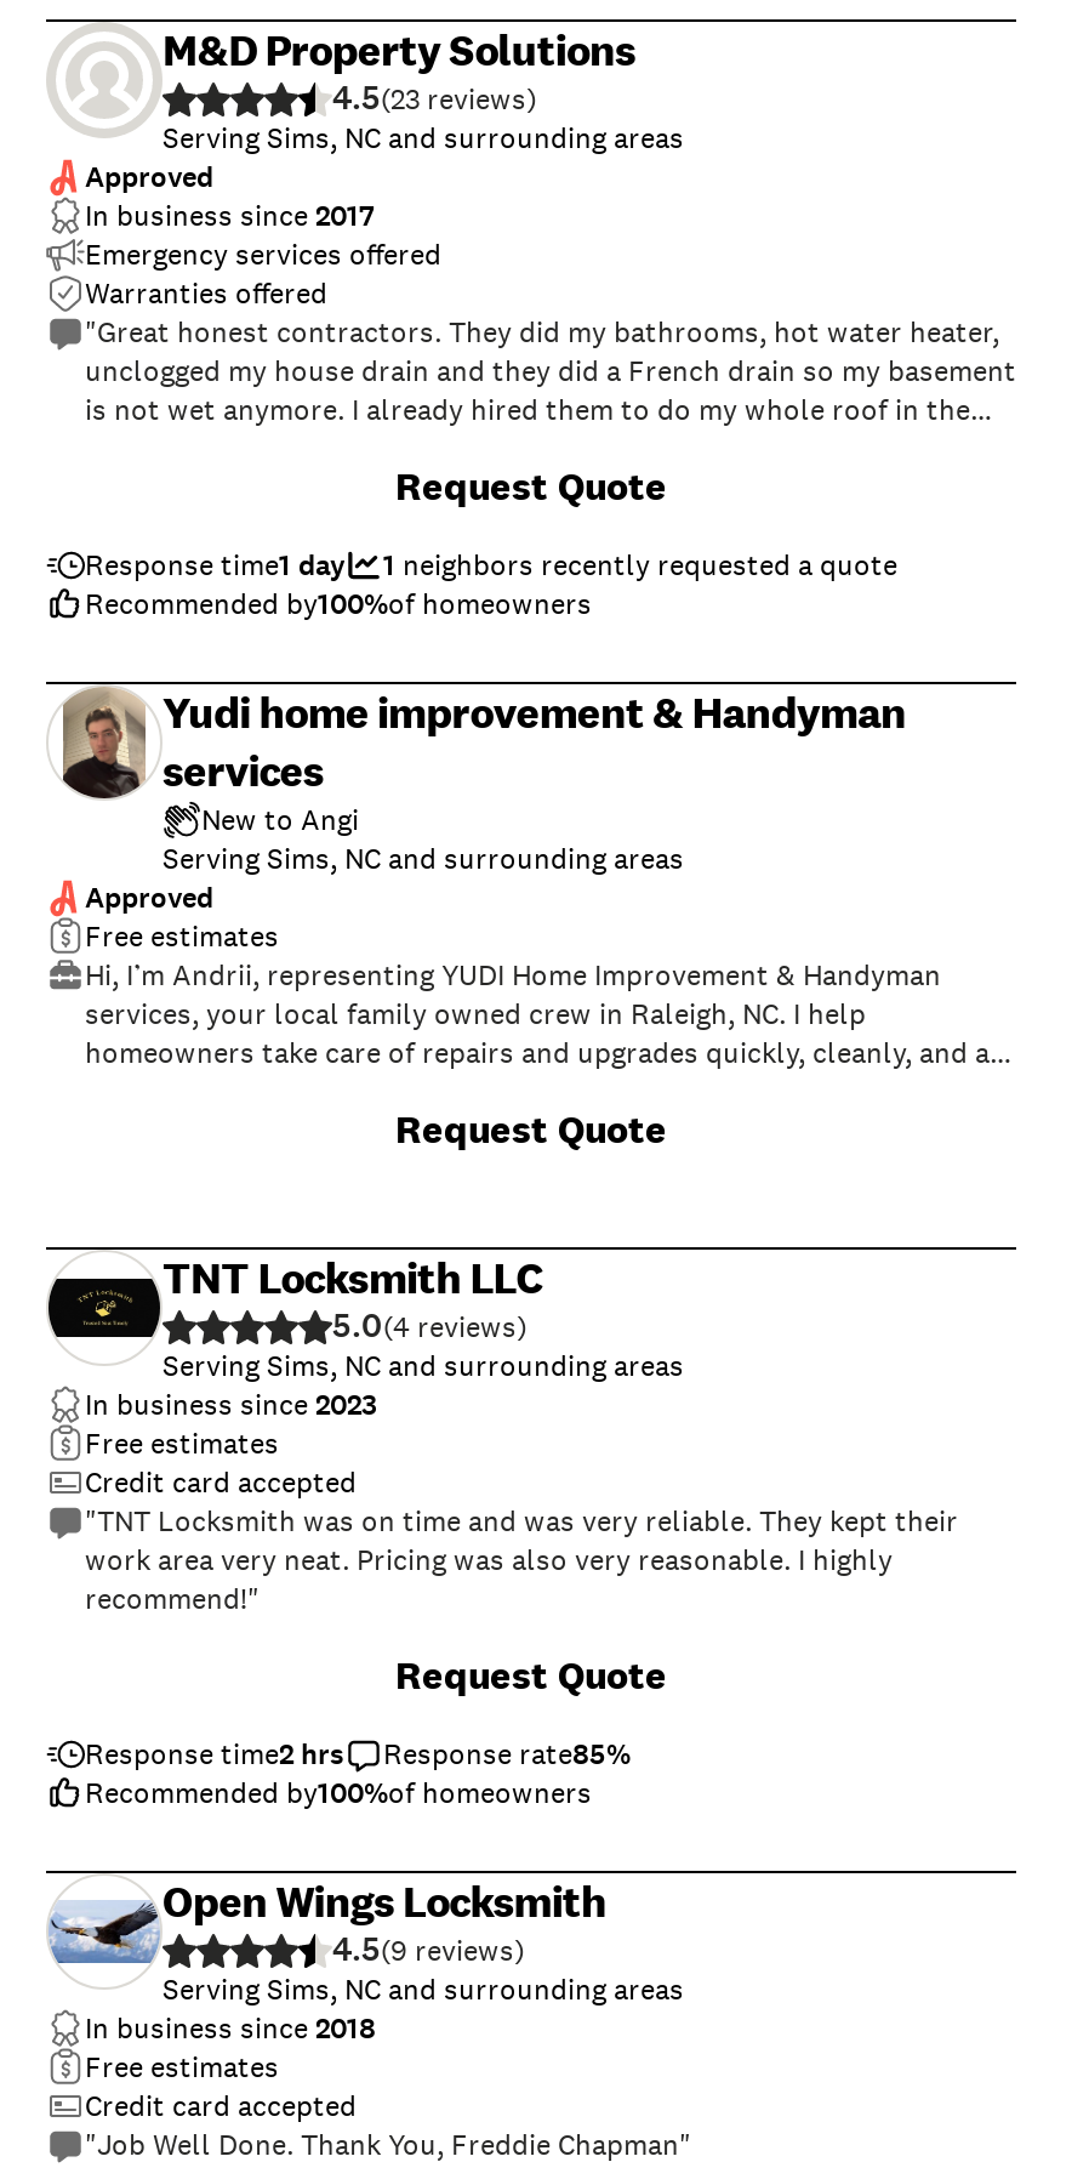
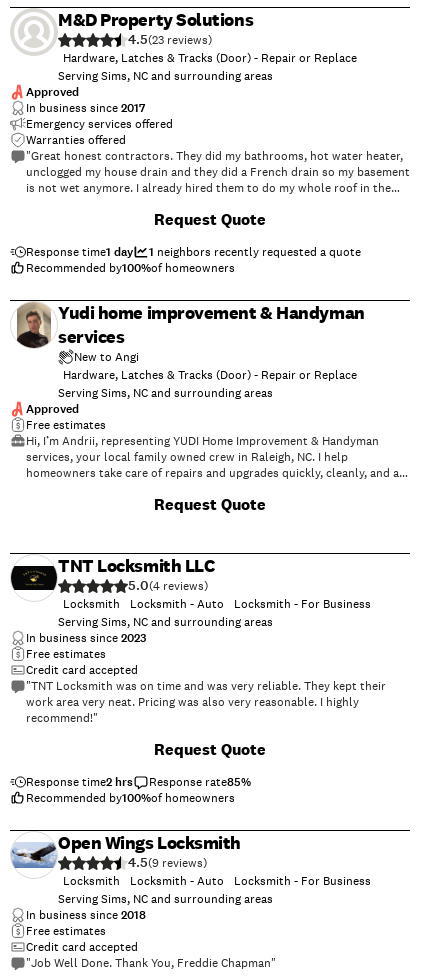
+ Hardware, Latches & Tracks (Door) - Repair or Replace

+ Hardware, Latches & Tracks (Door) - Repair or Replace

+ Locksmith
+ Locksmith - Auto
+ Locksmith - For Business

+ Locksmith
+ Locksmith - Auto
+ Locksmith - For Business
